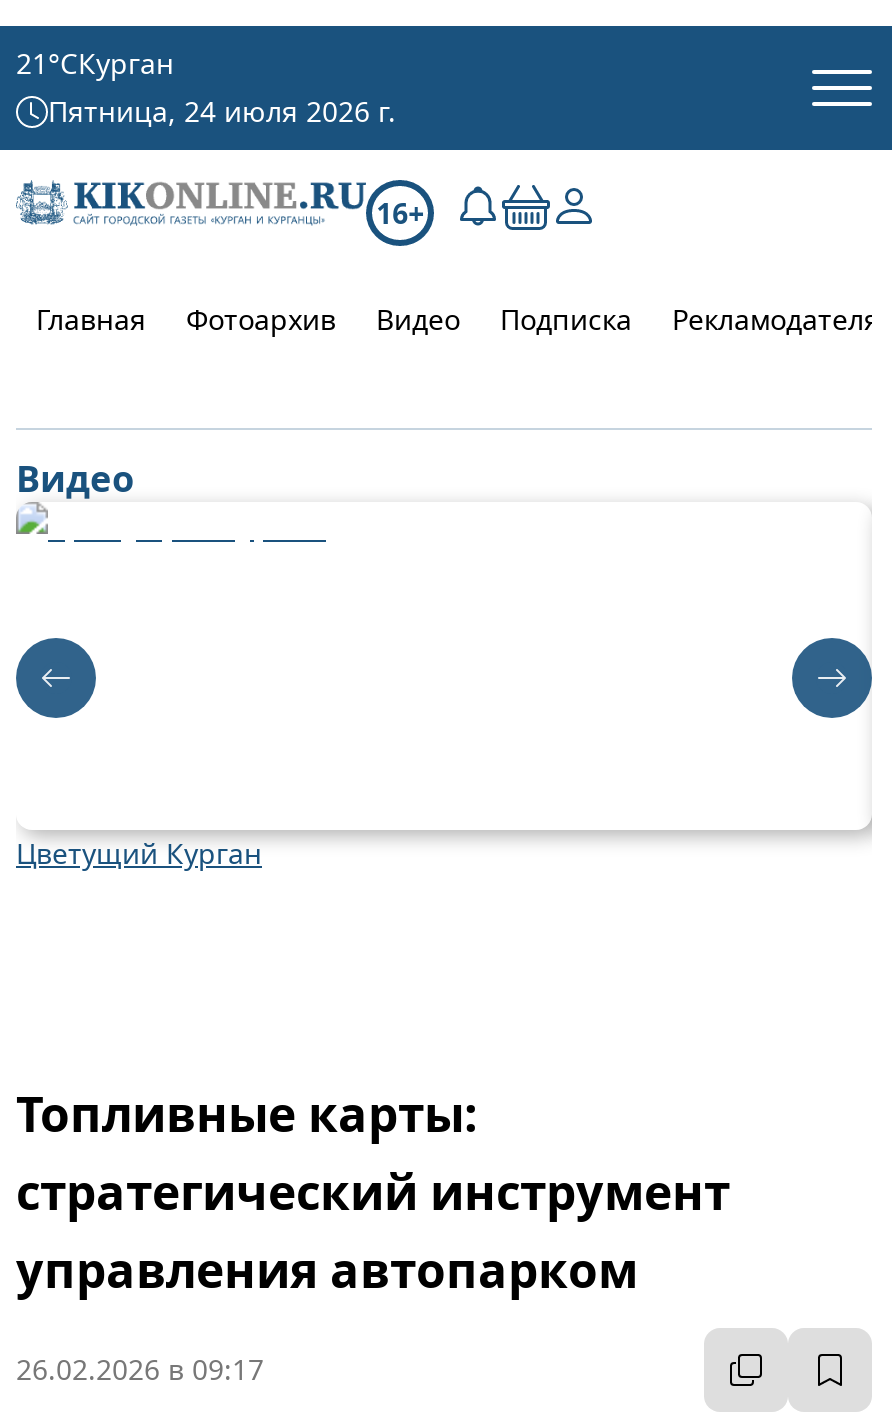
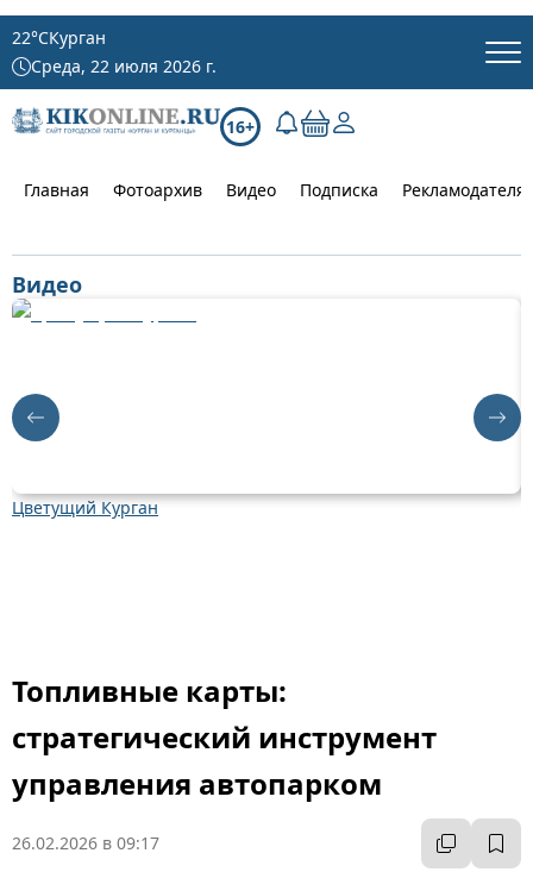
- 21 °CКурган
+ 22 °CКурган

- Пятница, 24 июля 2026 г.
+ Среда, 22 июля 2026 г.

- [image]
+ [image]

- [image]
+ [image]
